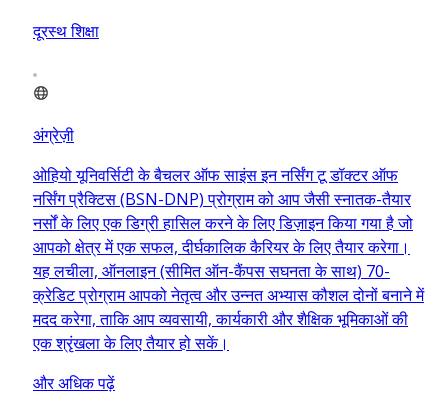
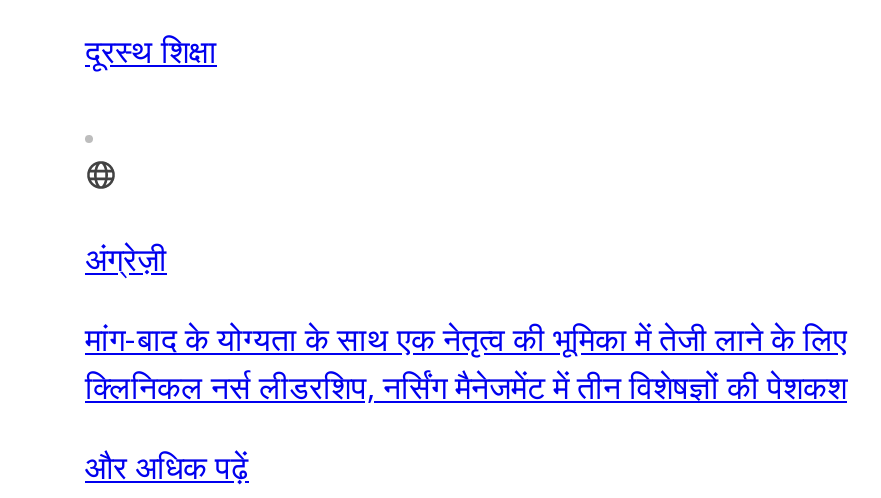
- ओहियो यूनिवर्सिटी के बैचलर ऑफ साइंस इन नर्सिंग टू डॉक्टर ऑफ
- नर्सिंग प्रैक्टिस (BSN-DNP) प्रोग्राम को आप जैसी स्नातक-तैयार
- नर्सों के लिए एक डिग्री हासिल करने के लिए डिज़ाइन किया गया है जो
- आपको क्षेत्र में एक सफल, दीर्घकालिक कैरियर के लिए तैयार करेगा।
- यह लचीला, ऑनलाइन (सीमित ऑन-कैंपस सघनता के साथ) 70-
- क्रेडिट प्रोग्राम आपको नेतृत्व और उन्नत अभ्यास कौशल दोनों बनाने में
- मदद करेगा, ताकि आप व्यवसायी, कार्यकारी और शैक्षिक भूमिकाओं की
- एक श्रृंखला के लिए तैयार हो सकें।
+ मांग-बाद के योग्यता के साथ एक नेतृत्व की भूमिका में तेजी लाने के लिए
+ क्लिनिकल नर्स लीडरशिप, नर्सिंग मैनेजमेंट में तीन विशेषज्ञों की पेशकश
